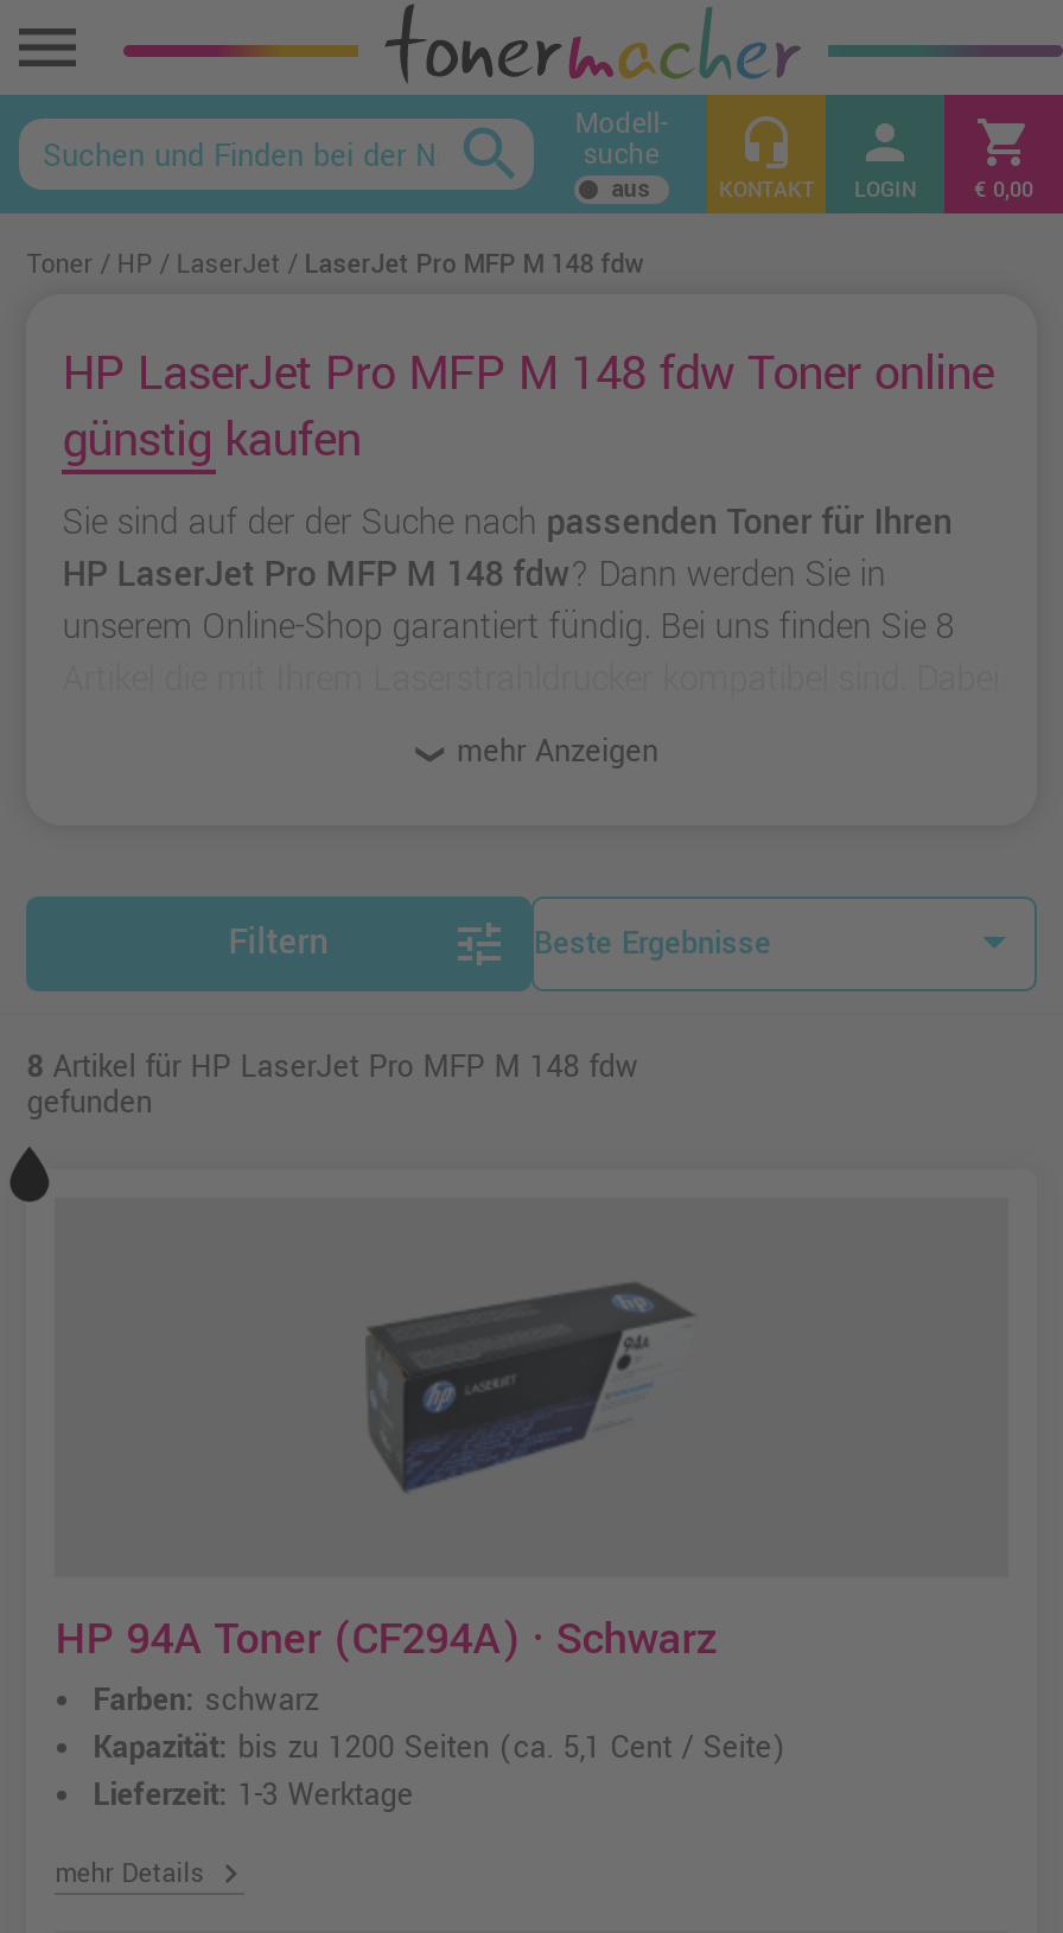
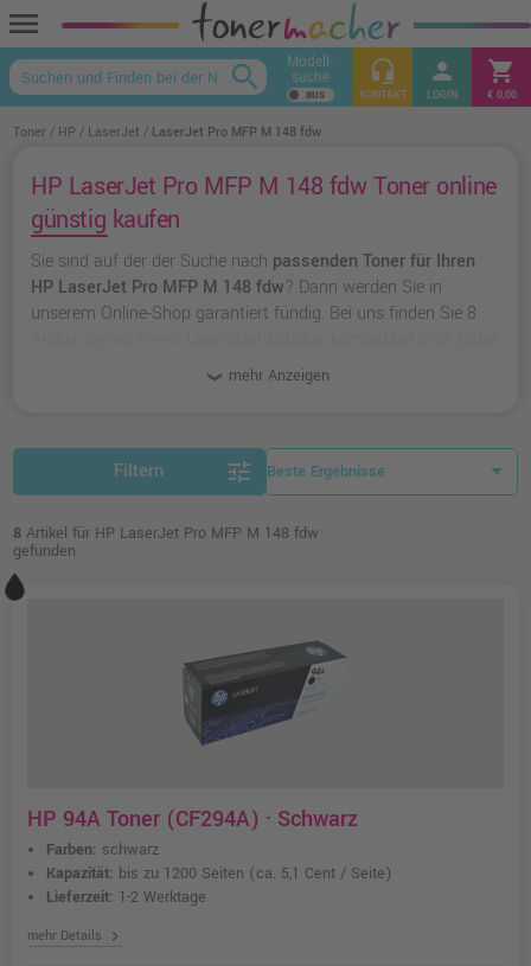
- Lieferzeit: 1-3 Werktage
+ Lieferzeit: 1-2 Werktage
